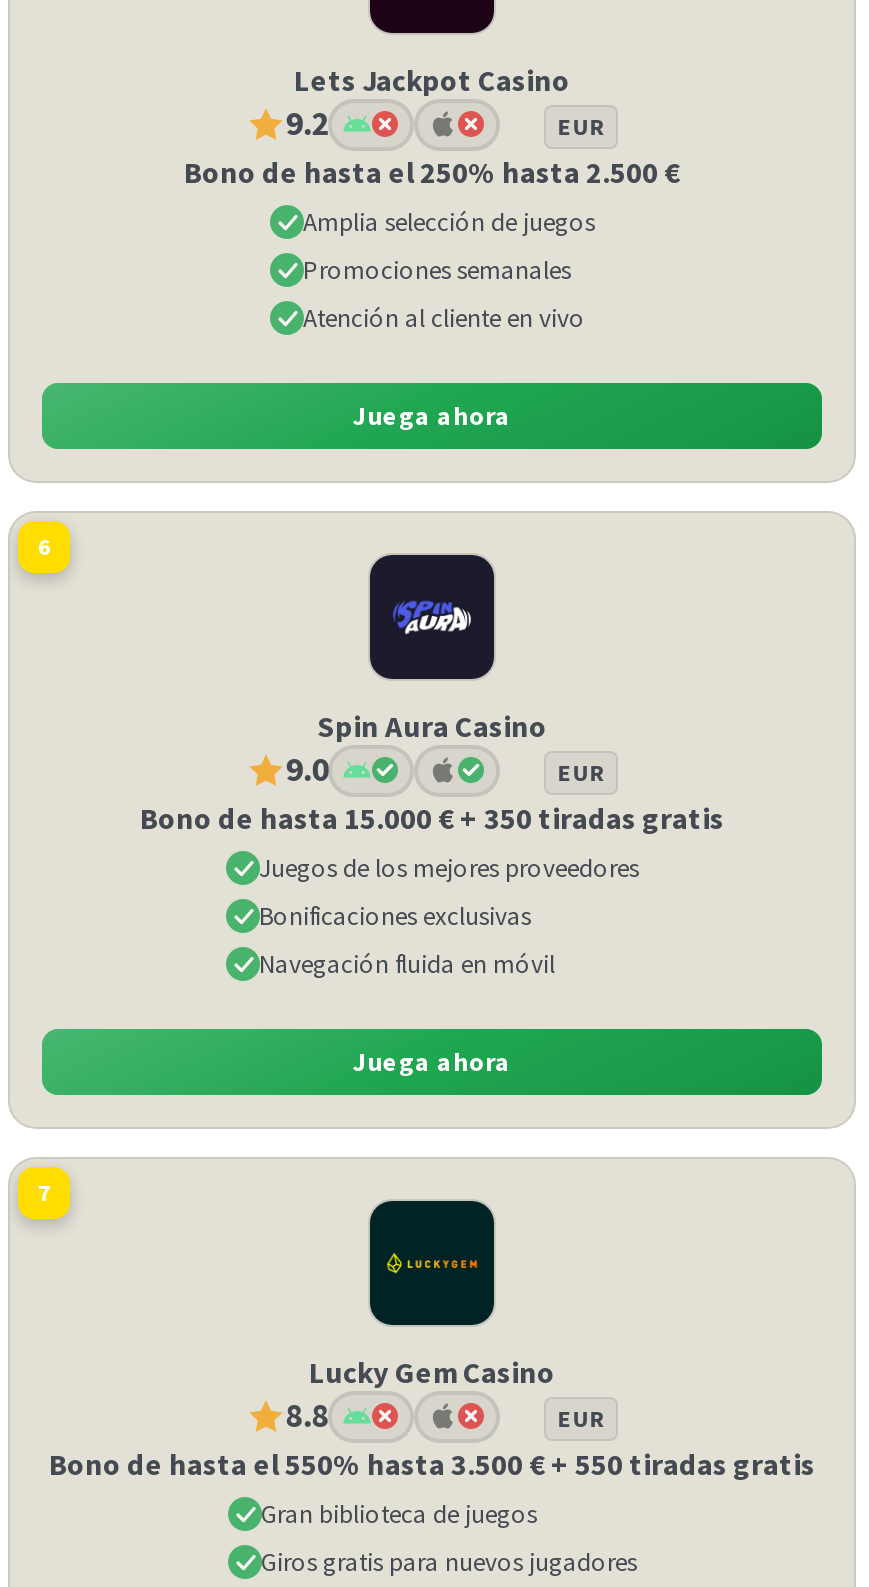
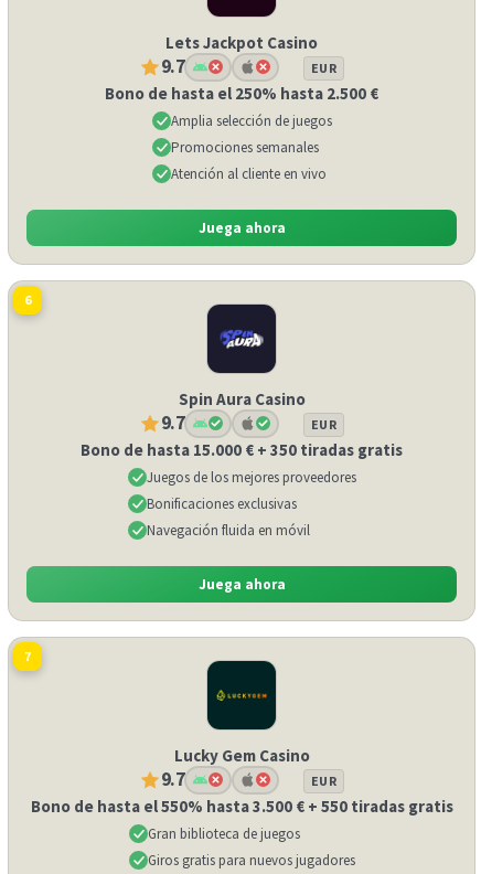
- 9.2
+ 9.7

- 9.0
+ 9.7

- 8.8
+ 9.7
